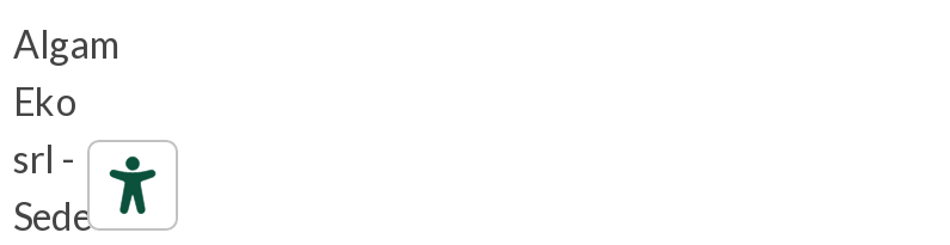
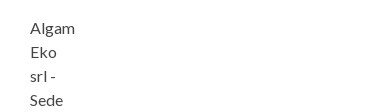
- [image]
